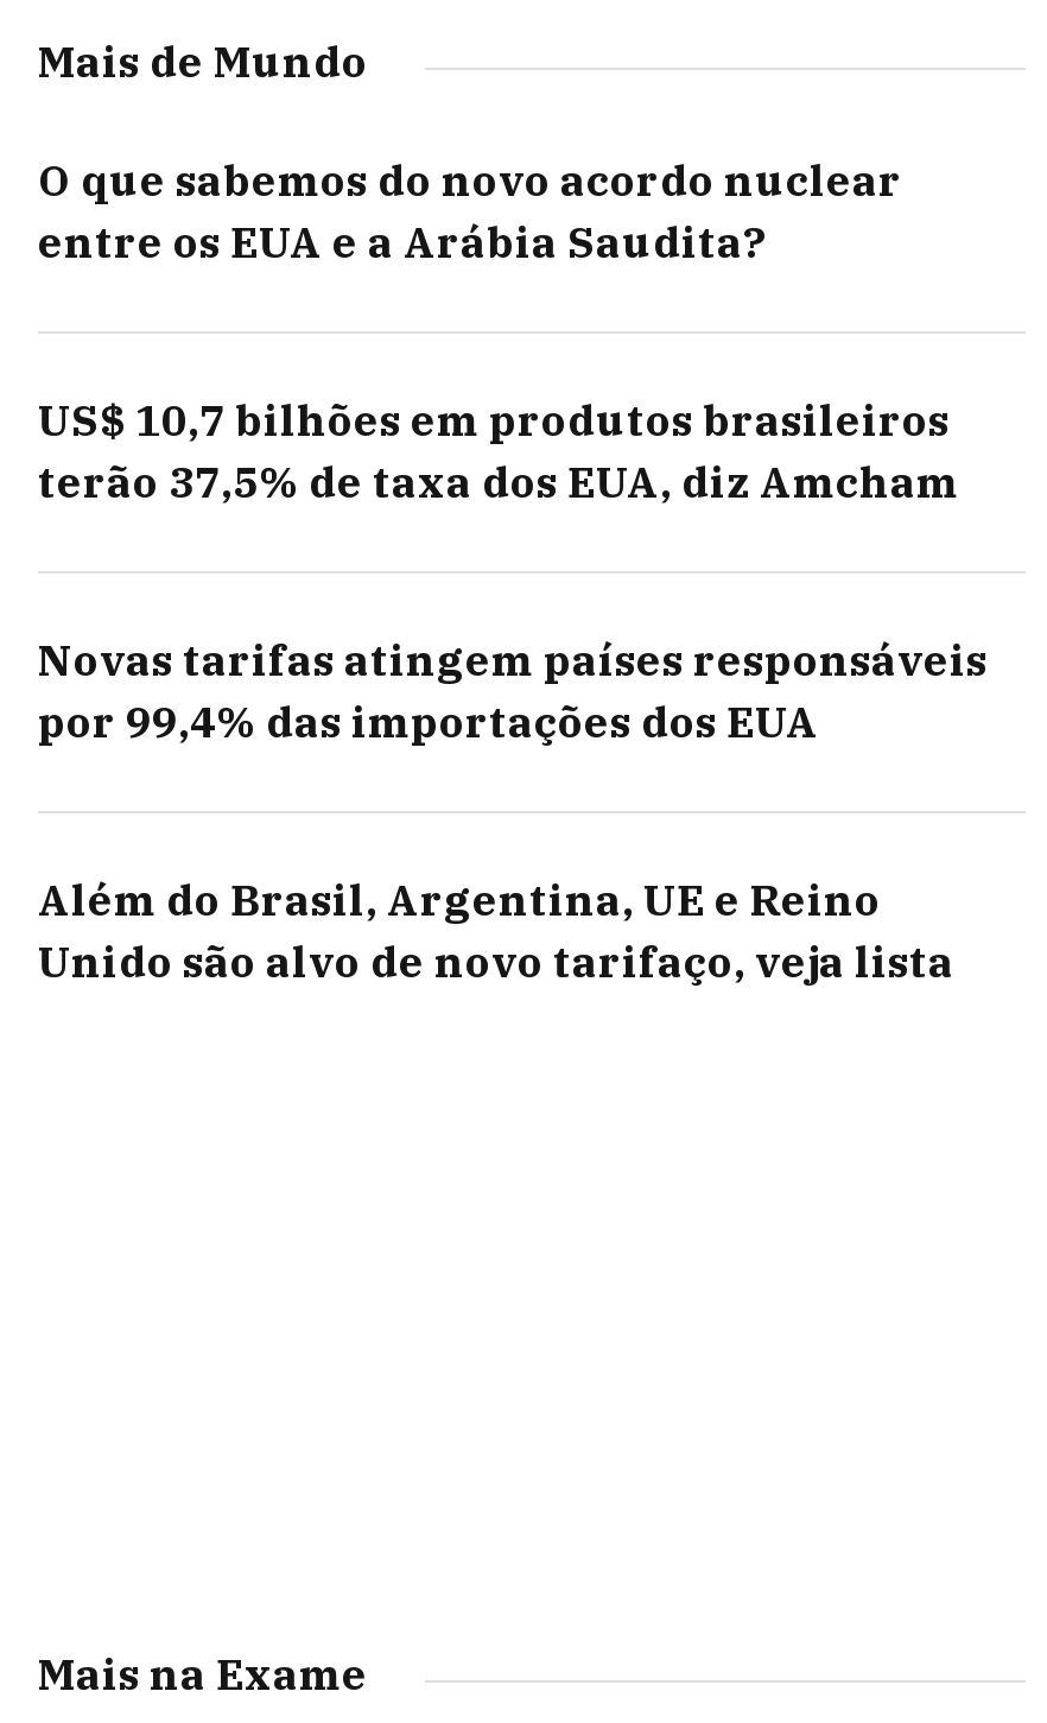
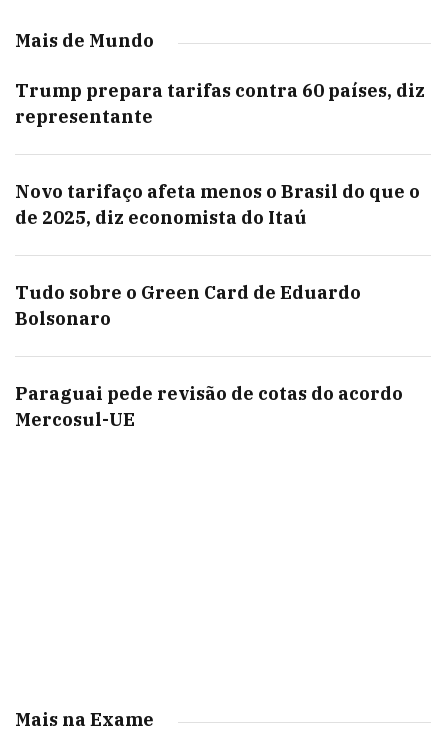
- O que sabemos do novo acordo nuclear
- entre os EUA e a Arábia Saudita?
+ Trump prepara tarifas contra 60 países, diz
+ representante

- US$ 10,7 bilhões em produtos brasileiros
- terão 37,5% de taxa dos EUA, diz Amcham
+ Novo tarifaço afeta menos o Brasil do que o
+ de 2025, diz economista do Itaú

- Novas tarifas atingem países responsáveis
- por 99,4% das importações dos EUA
+ Tudo sobre o Green Card de Eduardo
+ Bolsonaro

- Além do Brasil, Argentina, UE e Reino
- Unido são alvo de novo tarifaço, veja lista
+ Paraguai pede revisão de cotas do acordo
+ Mercosul-UE
